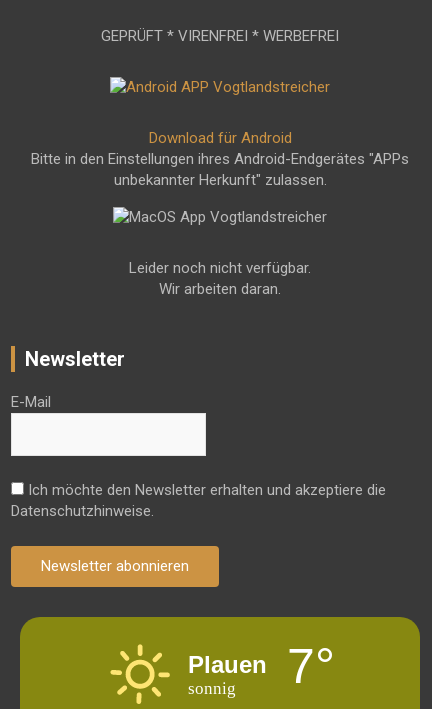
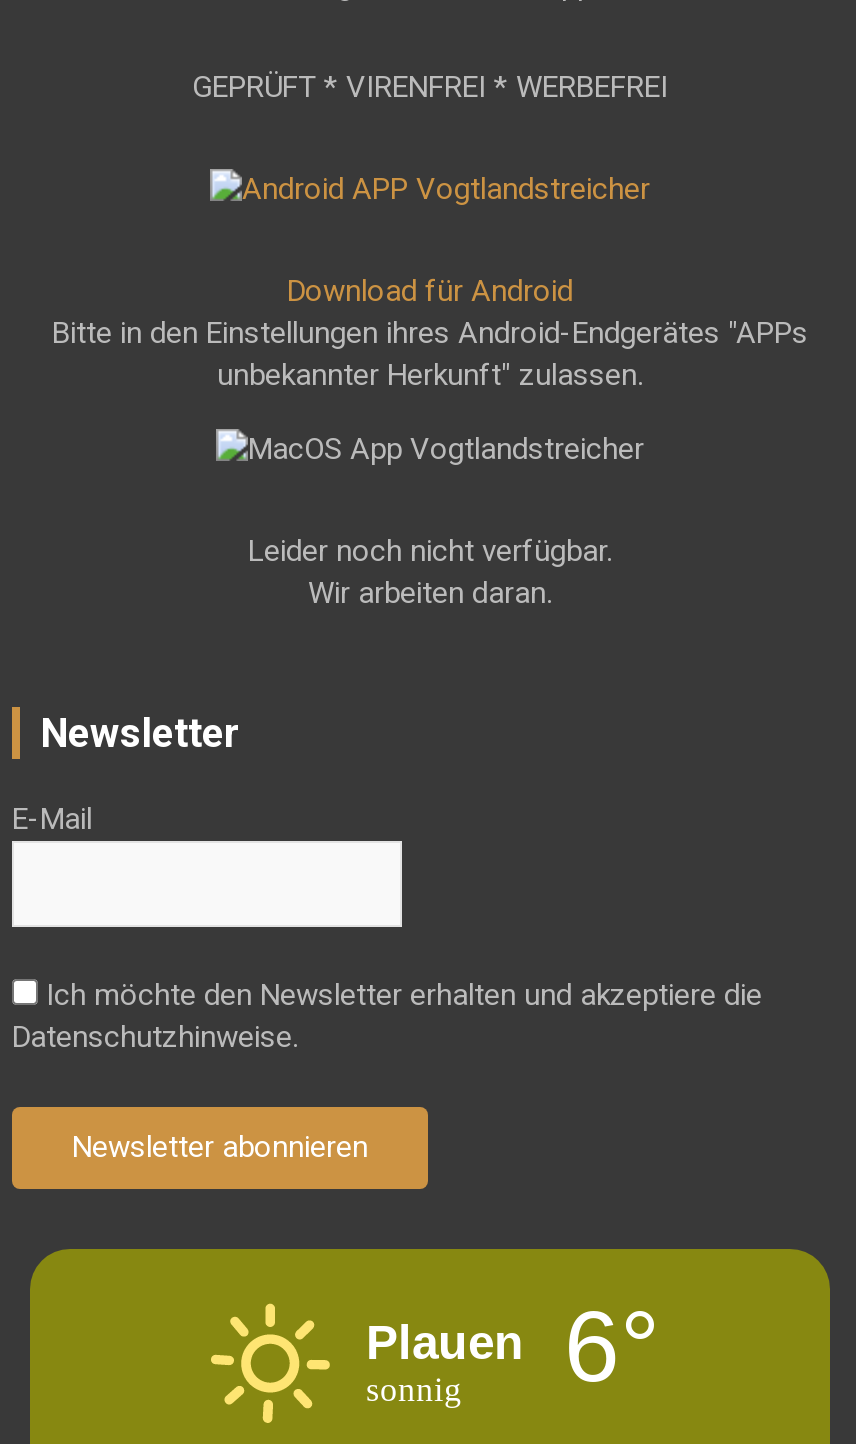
- Plauen 7°
+ Plauen 6°
